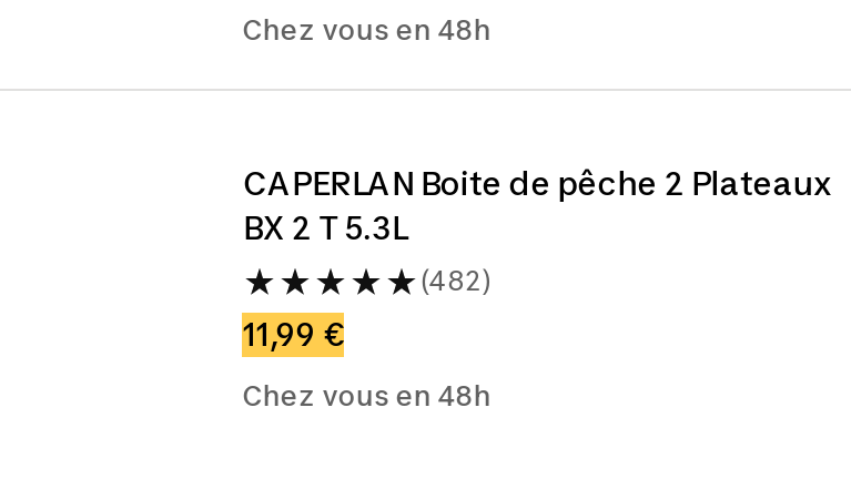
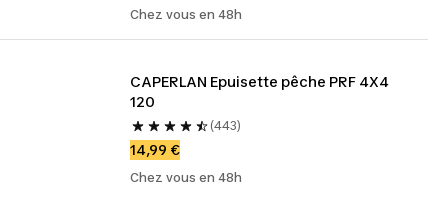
- CAPERLAN Boite de pêche 2 Plateaux
- BX 2 T 5.3L
+ CAPERLAN Epuisette pêche PRF 4X4
+ 120

- (482)
+ (443)

- 11,99 €
+ 14,99 €
